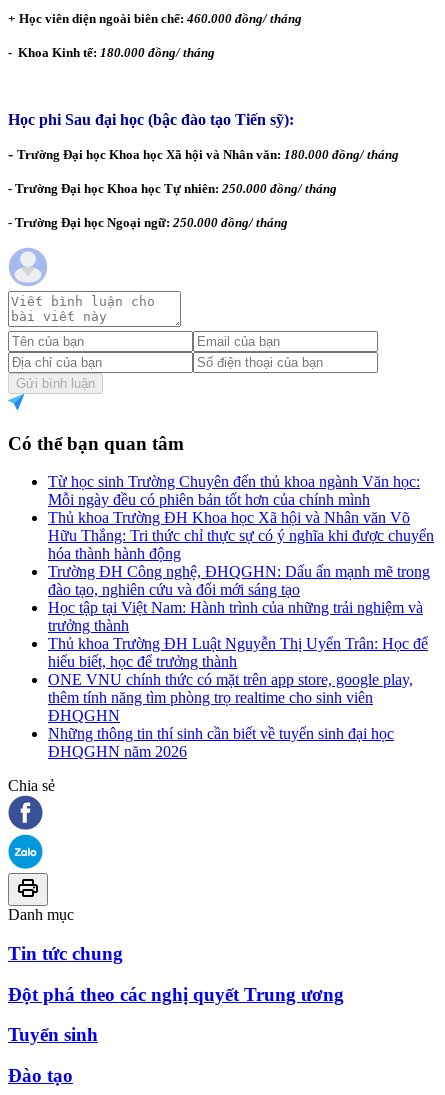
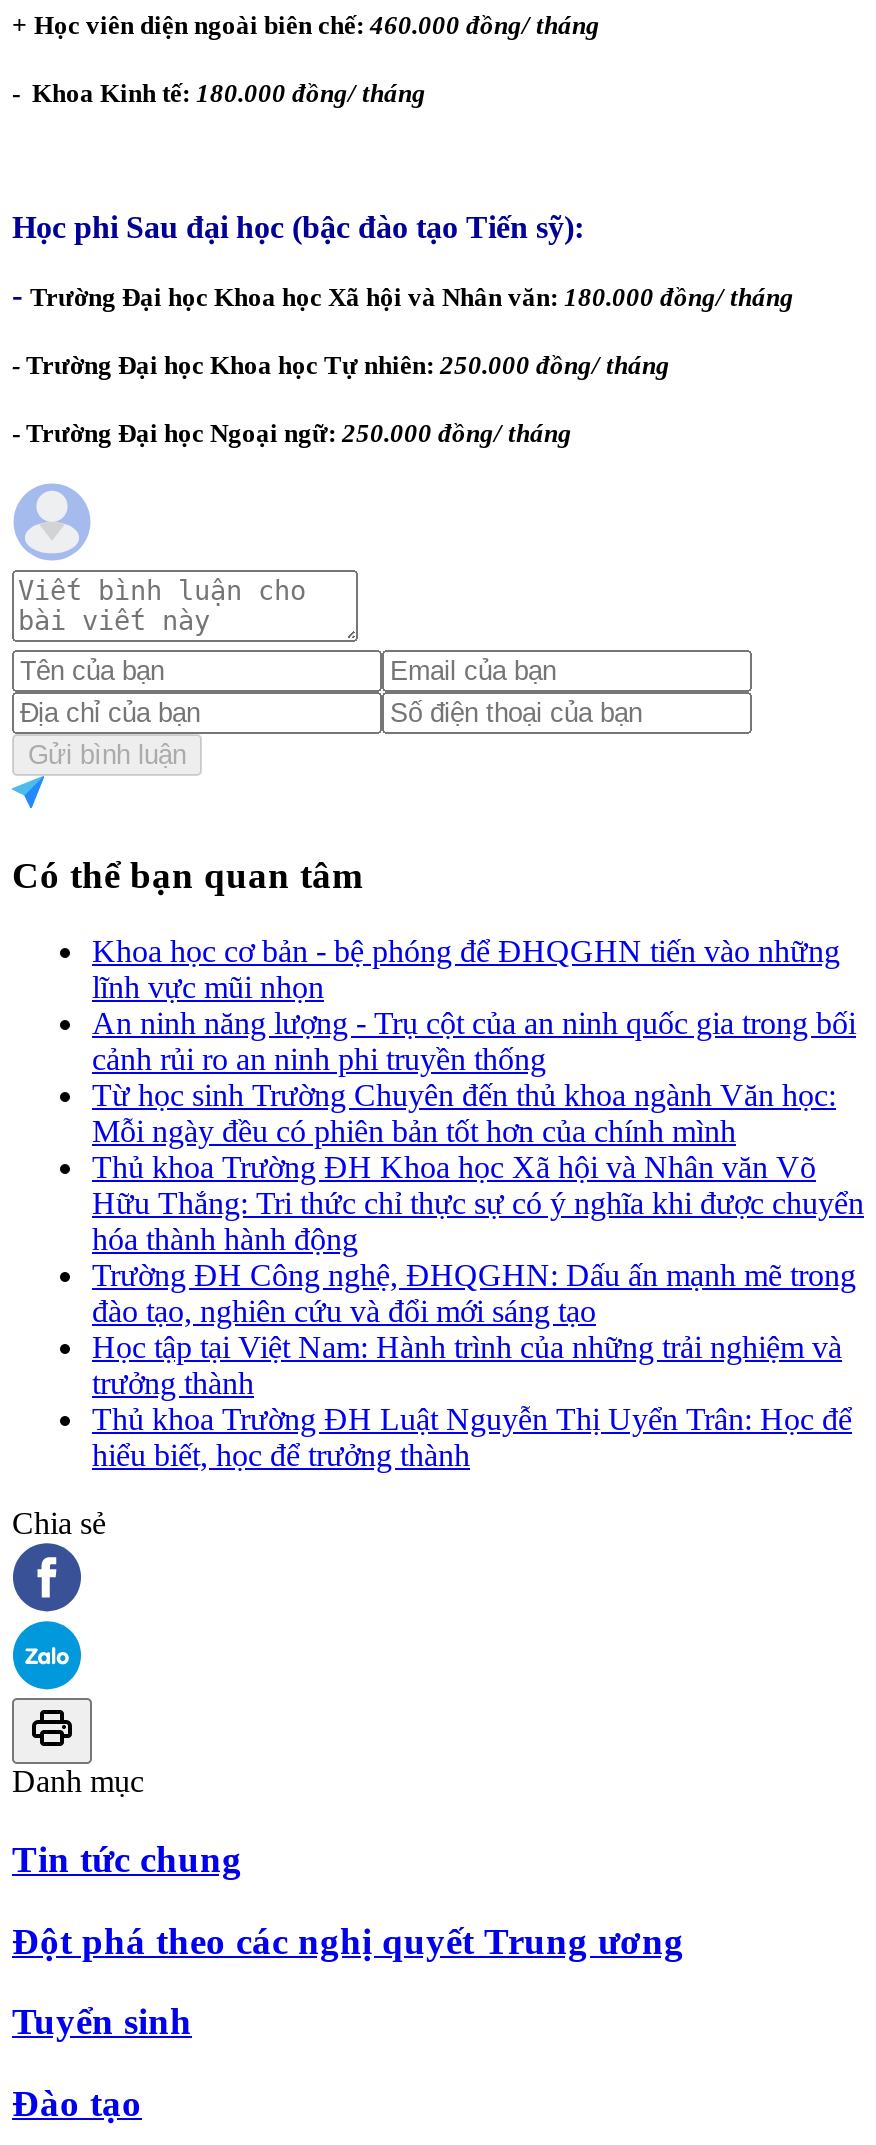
+ Khoa học cơ bản - bệ phóng để ĐHQGHN tiến vào những
+ lĩnh vực mũi nhọn
+ An ninh năng lượng - Trụ cột của an ninh quốc gia trong bối
+ cảnh rủi ro an ninh phi truyền thống

moved down: Từ học sinh Trường Chuyên đến thủ khoa ngành Văn học: | Mỗi ngày đều có phiên bản tốt hơn của chính mình | Thủ khoa Trường ĐH Khoa học Xã hội và Nhân văn Võ | ... | Thủ khoa Trường ĐH Luật Nguyễn Thị Uyển Trân: Học để | hiểu biết, học để trưởng thành

- ONE VNU chính thức có mặt trên app store, google play,
- thêm tính năng tìm phòng trọ realtime cho sinh viên
- ĐHQGHN
- Những thông tin thí sinh cần biết về tuyển sinh đại học
- ĐHQGHN năm 2026
